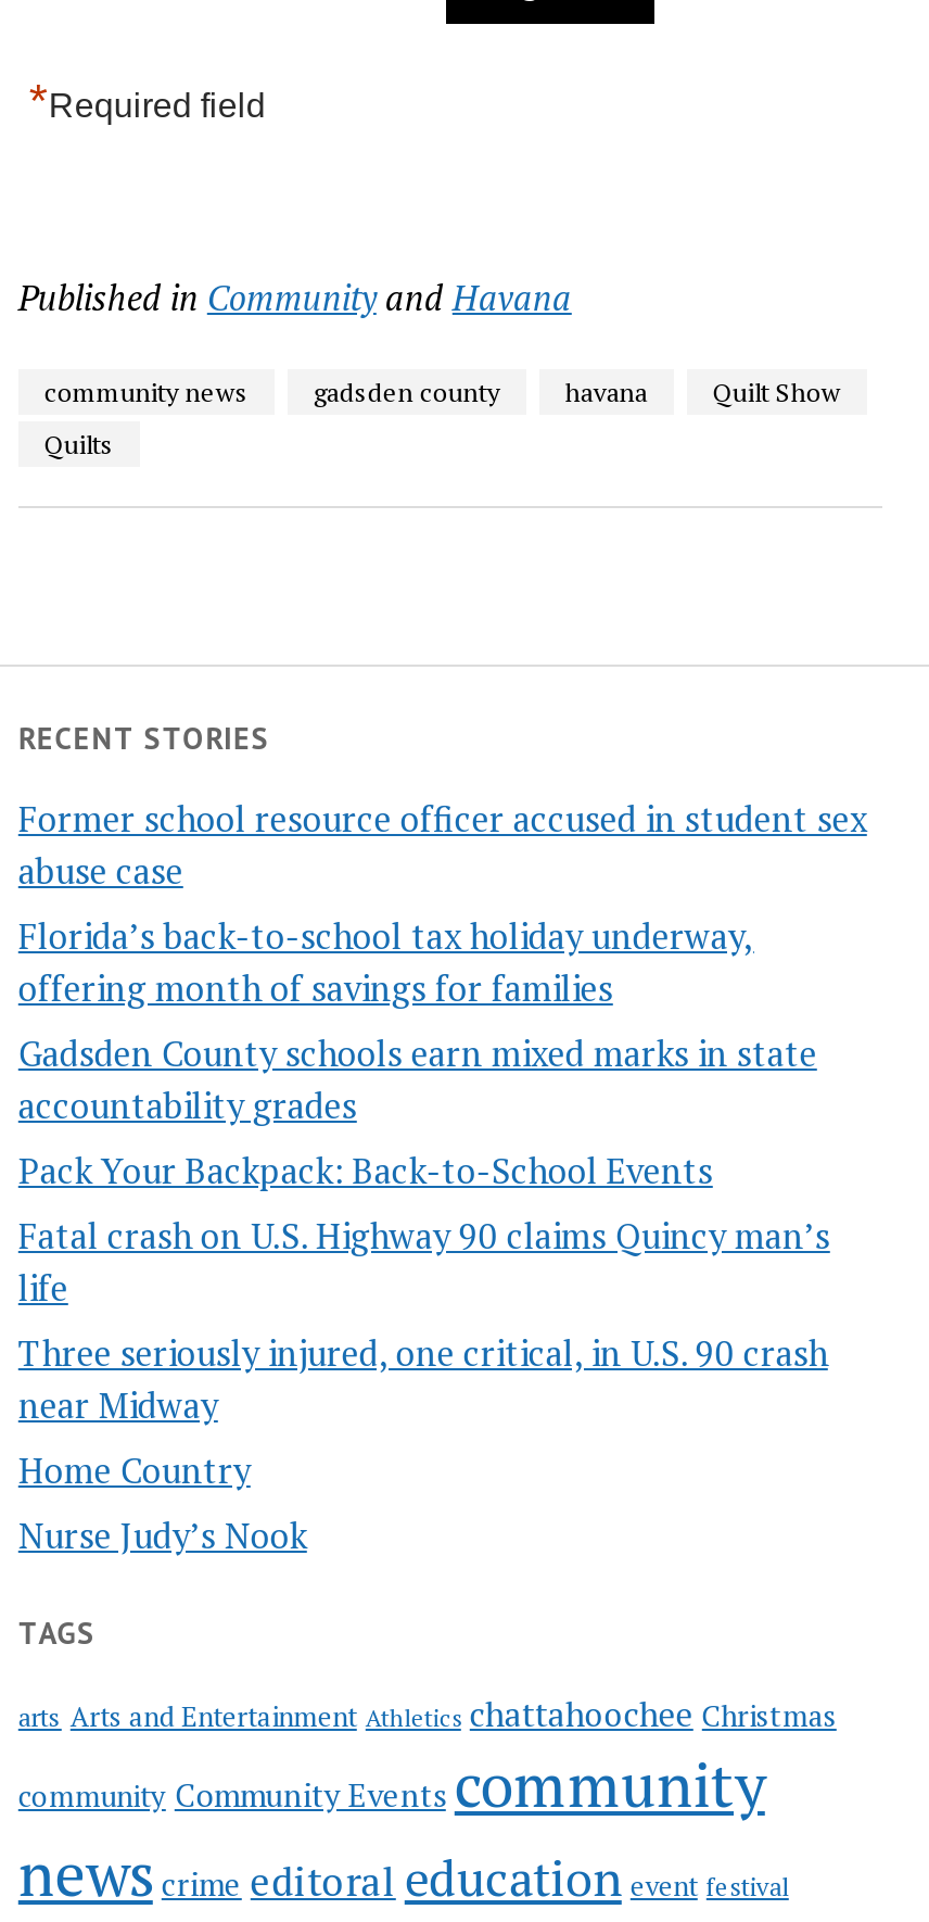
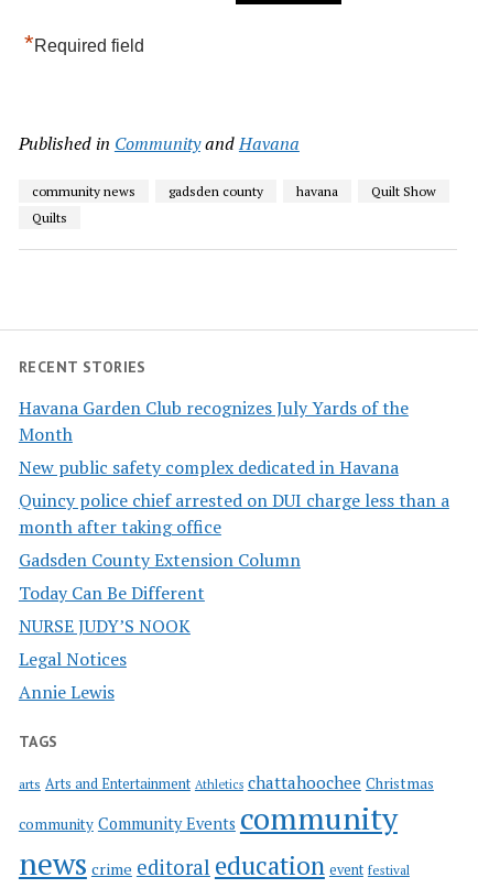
- Former school resource officer accused in student sex
- abuse case
- Florida’s back-to-school tax holiday underway,
- offering month of savings for families
- Gadsden County schools earn mixed marks in state
- accountability grades
- Pack Your Backpack: Back-to-School Events
- Fatal crash on U.S. Highway 90 claims Quincy man’s
- life
- Three seriously injured, one critical, in U.S. 90 crash
- near Midway
- Home Country
- Nurse Judy’s Nook
+ Havana Garden Club recognizes July Yards of the
+ Month
+ New public safety complex dedicated in Havana
+ Quincy police chief arrested on DUI charge less than a
+ month after taking office
+ Gadsden County Extension Column
+ Today Can Be Different
+ NURSE JUDY’S NOOK
+ Legal Notices
+ Annie Lewis
